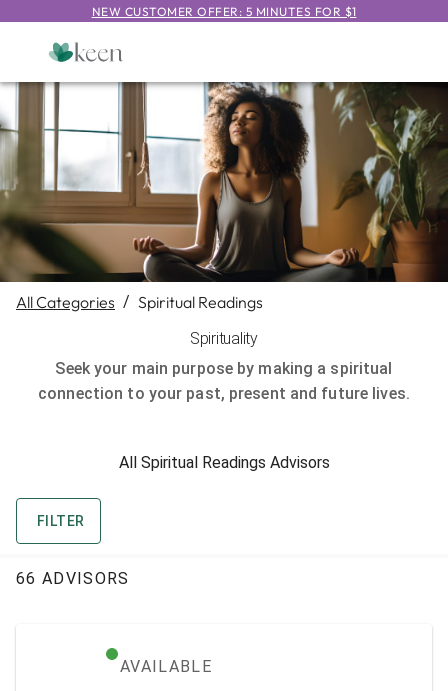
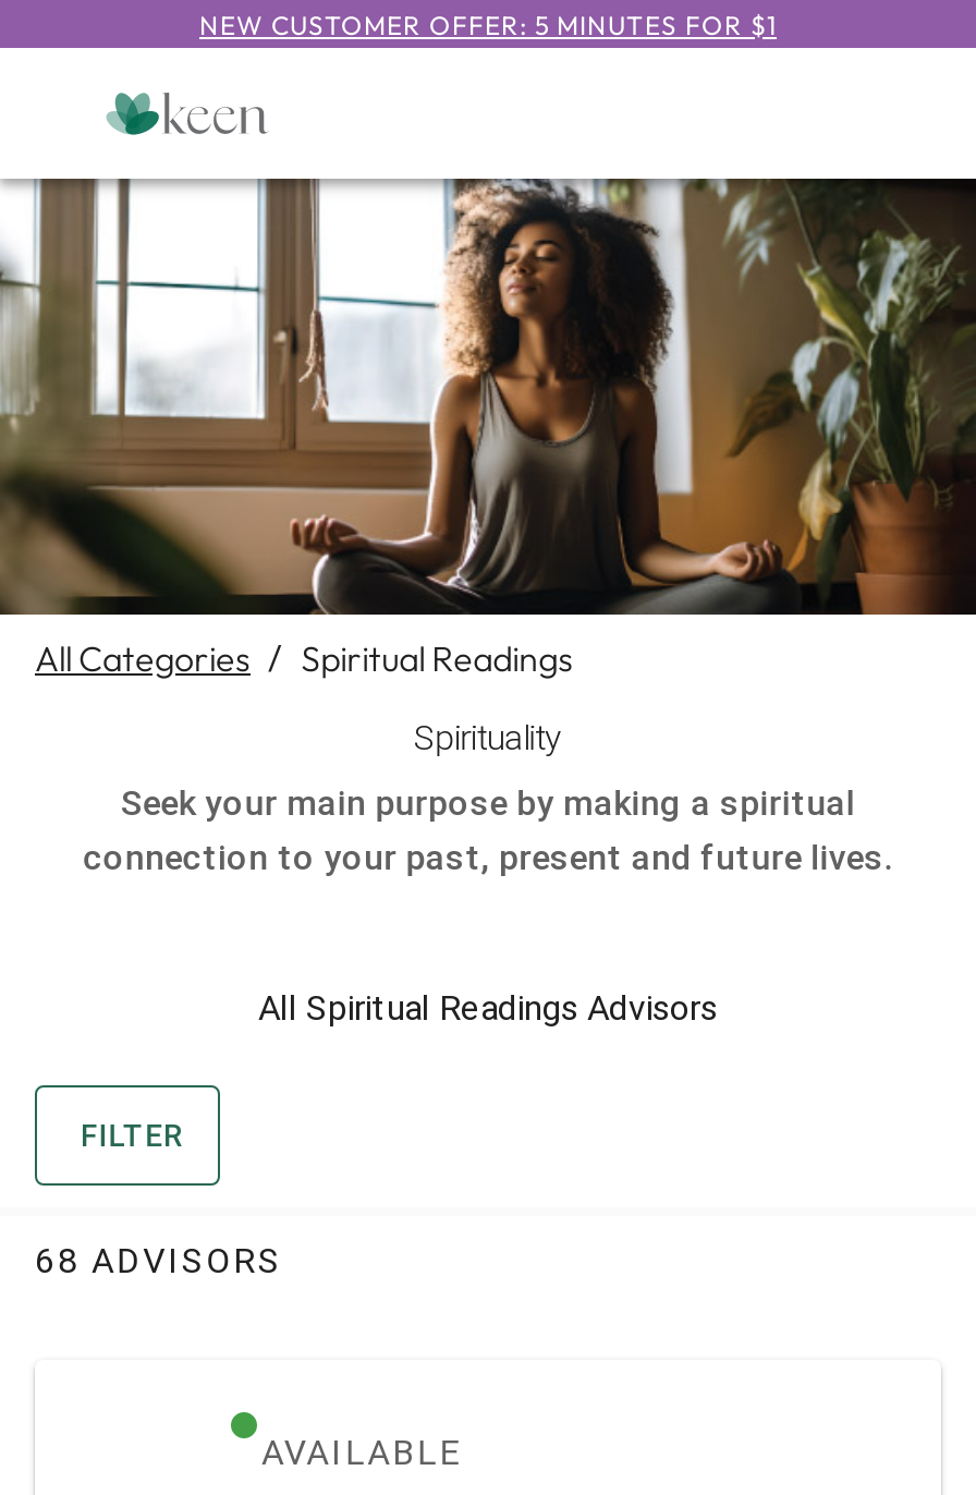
- 66 ADVISORS
+ 68 ADVISORS
